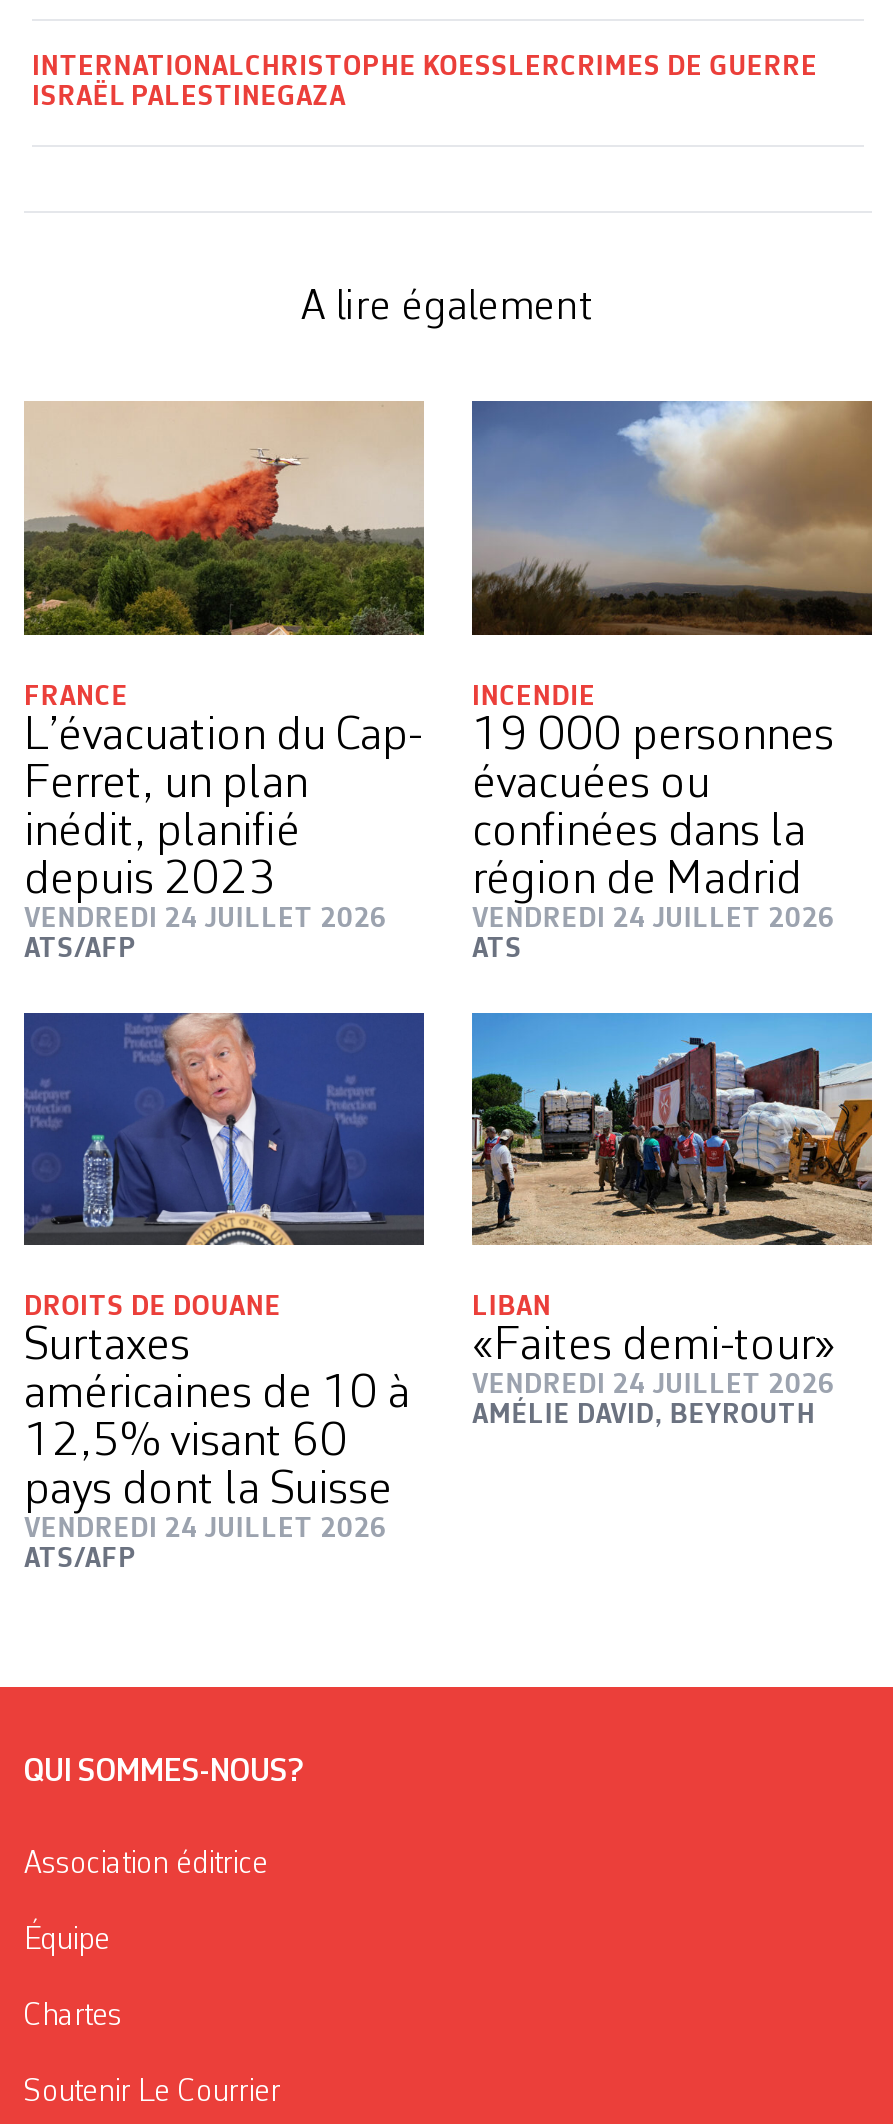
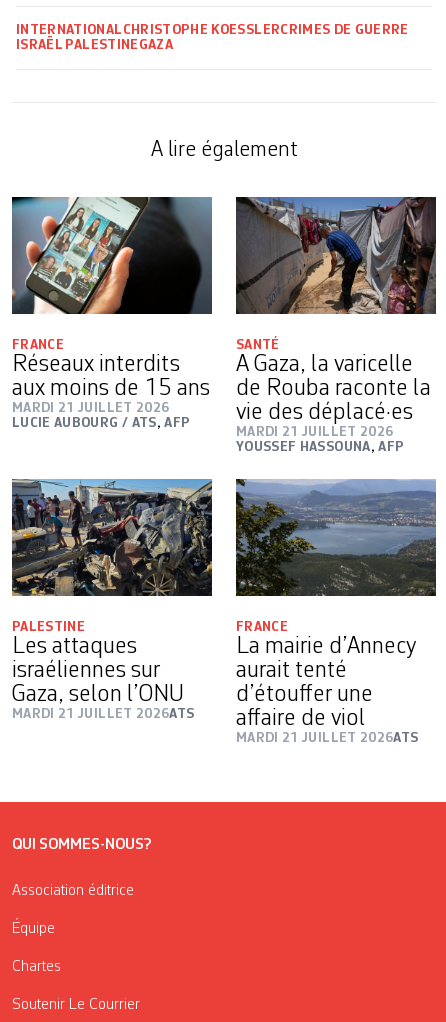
- [image]
- L’évacuation du Cap-
- Ferret, un plan
- inédit, planifié
- depuis 2023
- VENDREDI 24 JUILLET 2026
- ATS/AFP
+ [image]
+ Réseaux interdits
+ aux moins de 15 ans
+ MARDI 21 JUILLET 2026
+ LUCIE AUBOURG / ATS, AFP

- [image]
- INCENDIE
- 19 000 personnes
- évacuées ou
- confinées dans la
- région de Madrid
- VENDREDI 24 JUILLET 2026
- ATS
+ [image]
+ SANTÉ
+ A Gaza, la varicelle
+ de Rouba raconte la
+ vie des déplacé·es
+ MARDI 21 JUILLET 2026
+ YOUSSEF HASSOUNA, AFP

- [image]
- DROITS DE DOUANE
- Surtaxes
- américaines de 10 à
- 12,5% visant 60
- pays dont la Suisse
- VENDREDI 24 JUILLET 2026
- ATS/AFP
+ [image]
+ PALESTINE
+ Les attaques
+ israéliennes sur
+ Gaza, selon l’ONU
+ MARDI 21 JUILLET 2026ATS

- [image]
- LIBAN
- «Faites demi-tour»
- VENDREDI 24 JUILLET 2026
- AMÉLIE DAVID, BEYROUTH
+ [image]
+ FRANCE
+ La mairie d’Annecy
+ aurait tenté
+ d’étouffer une
+ affaire de viol
+ MARDI 21 JUILLET 2026ATS
